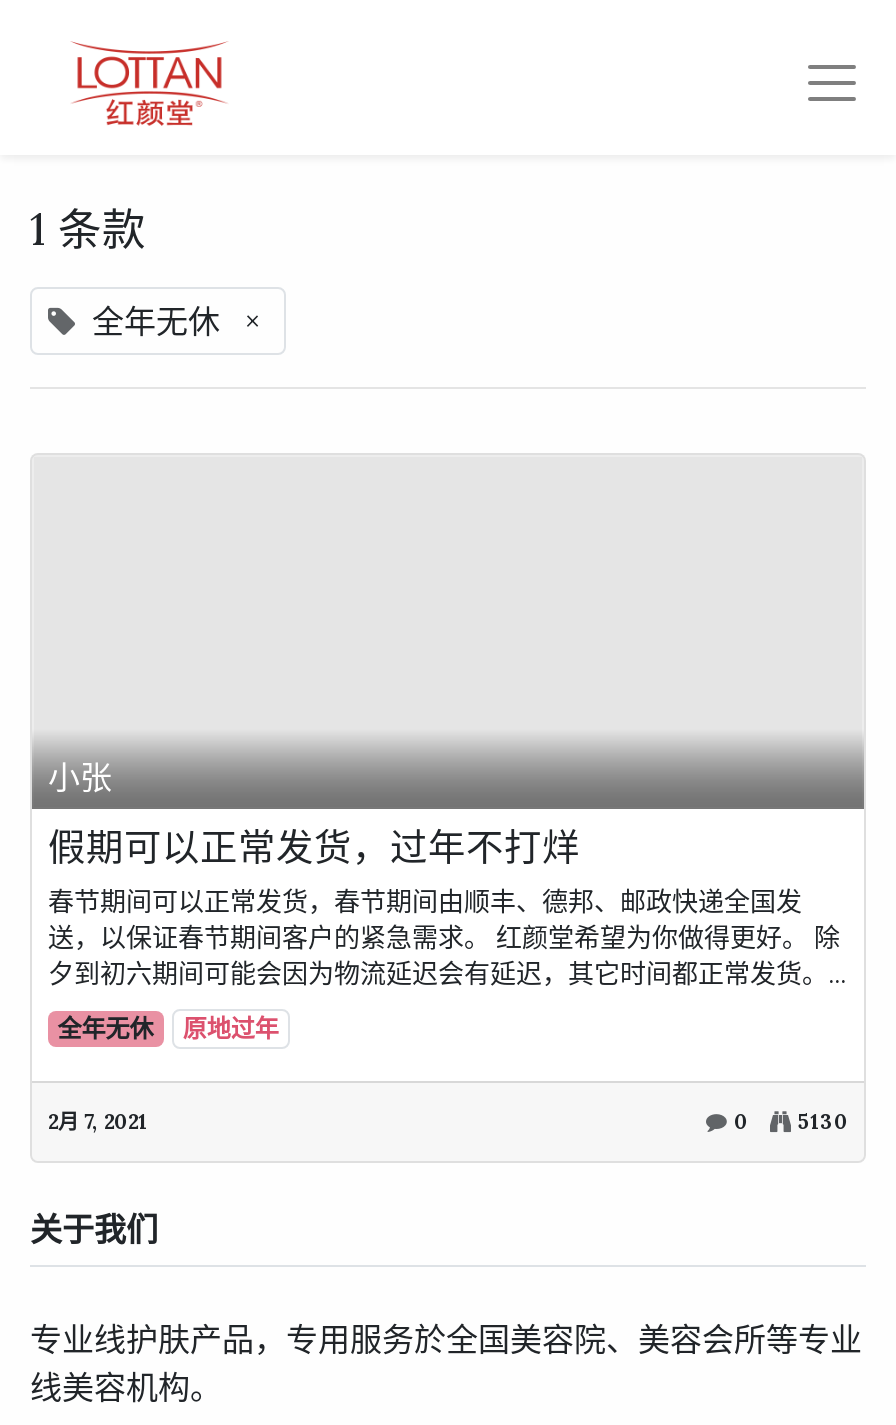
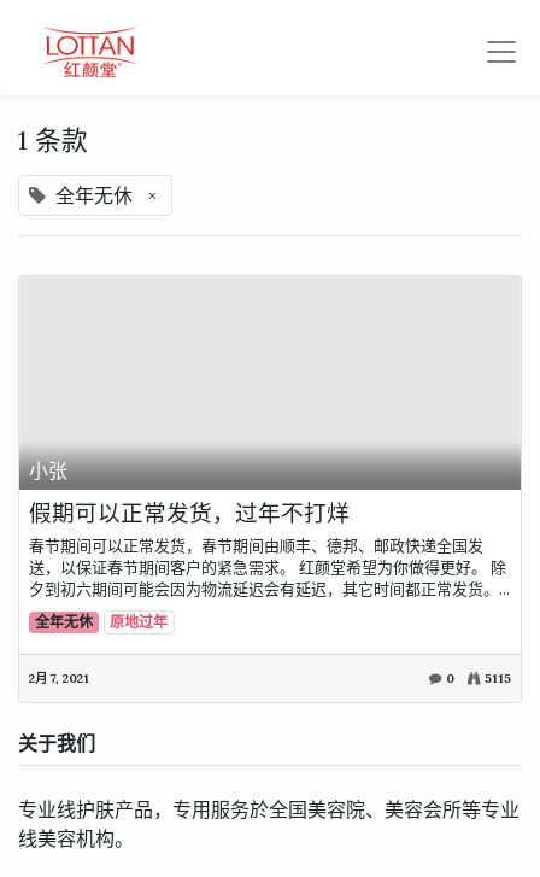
- 0 5130
+ 0 5115
